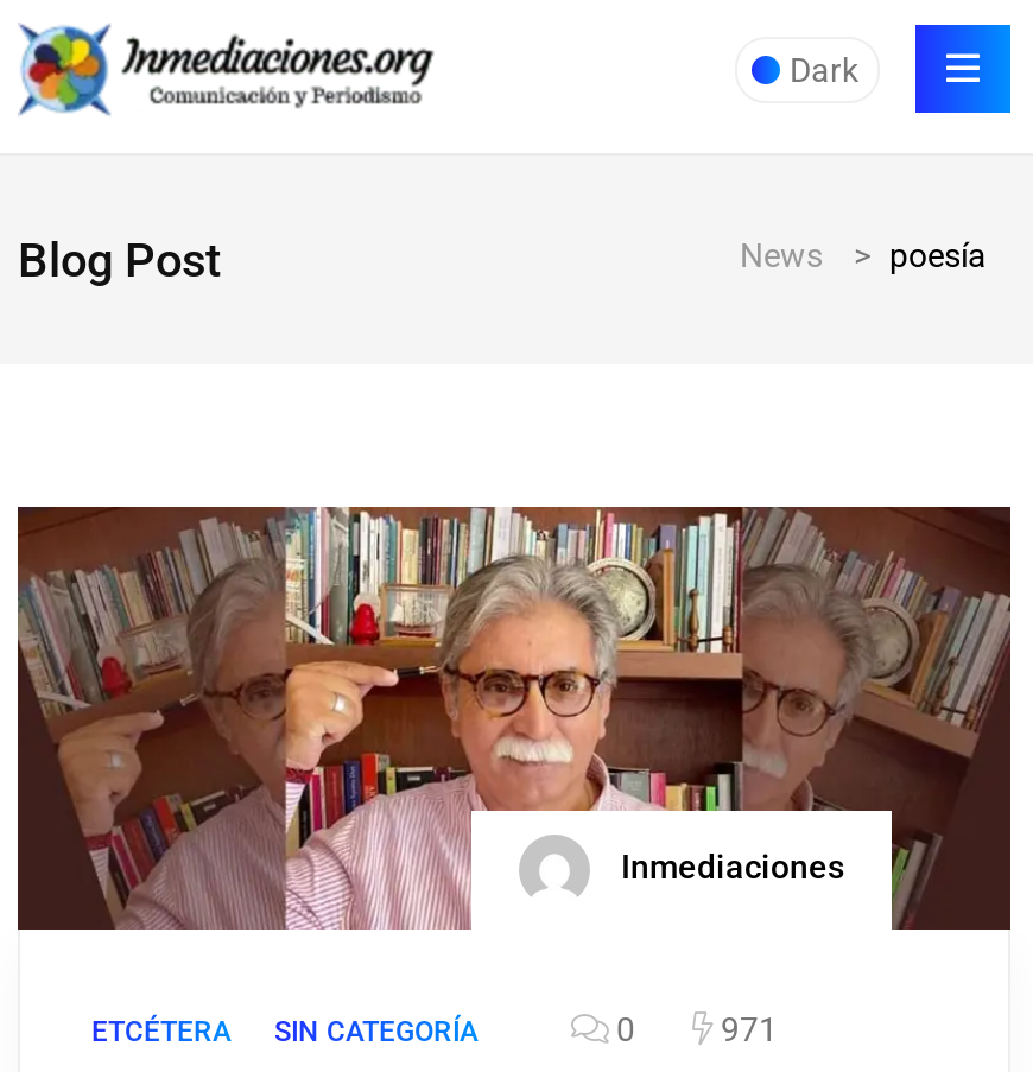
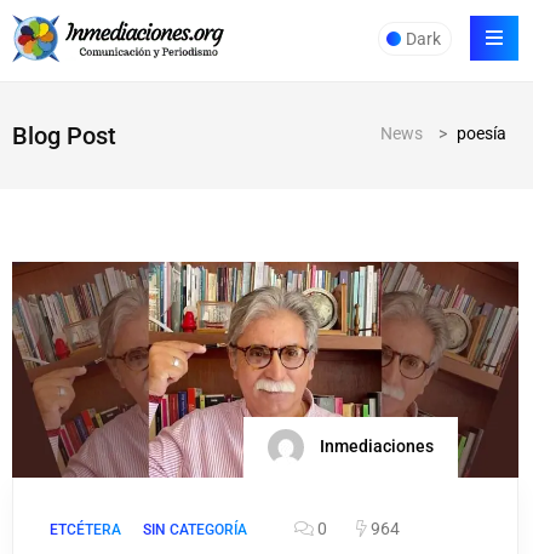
- 971
+ 964
